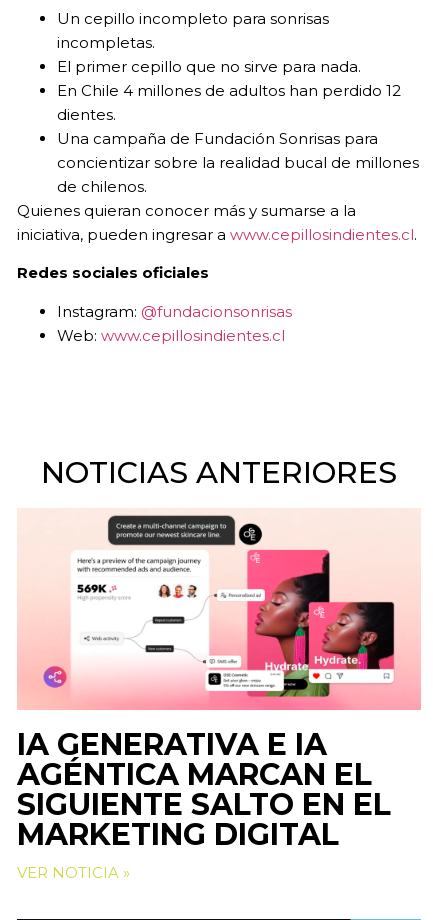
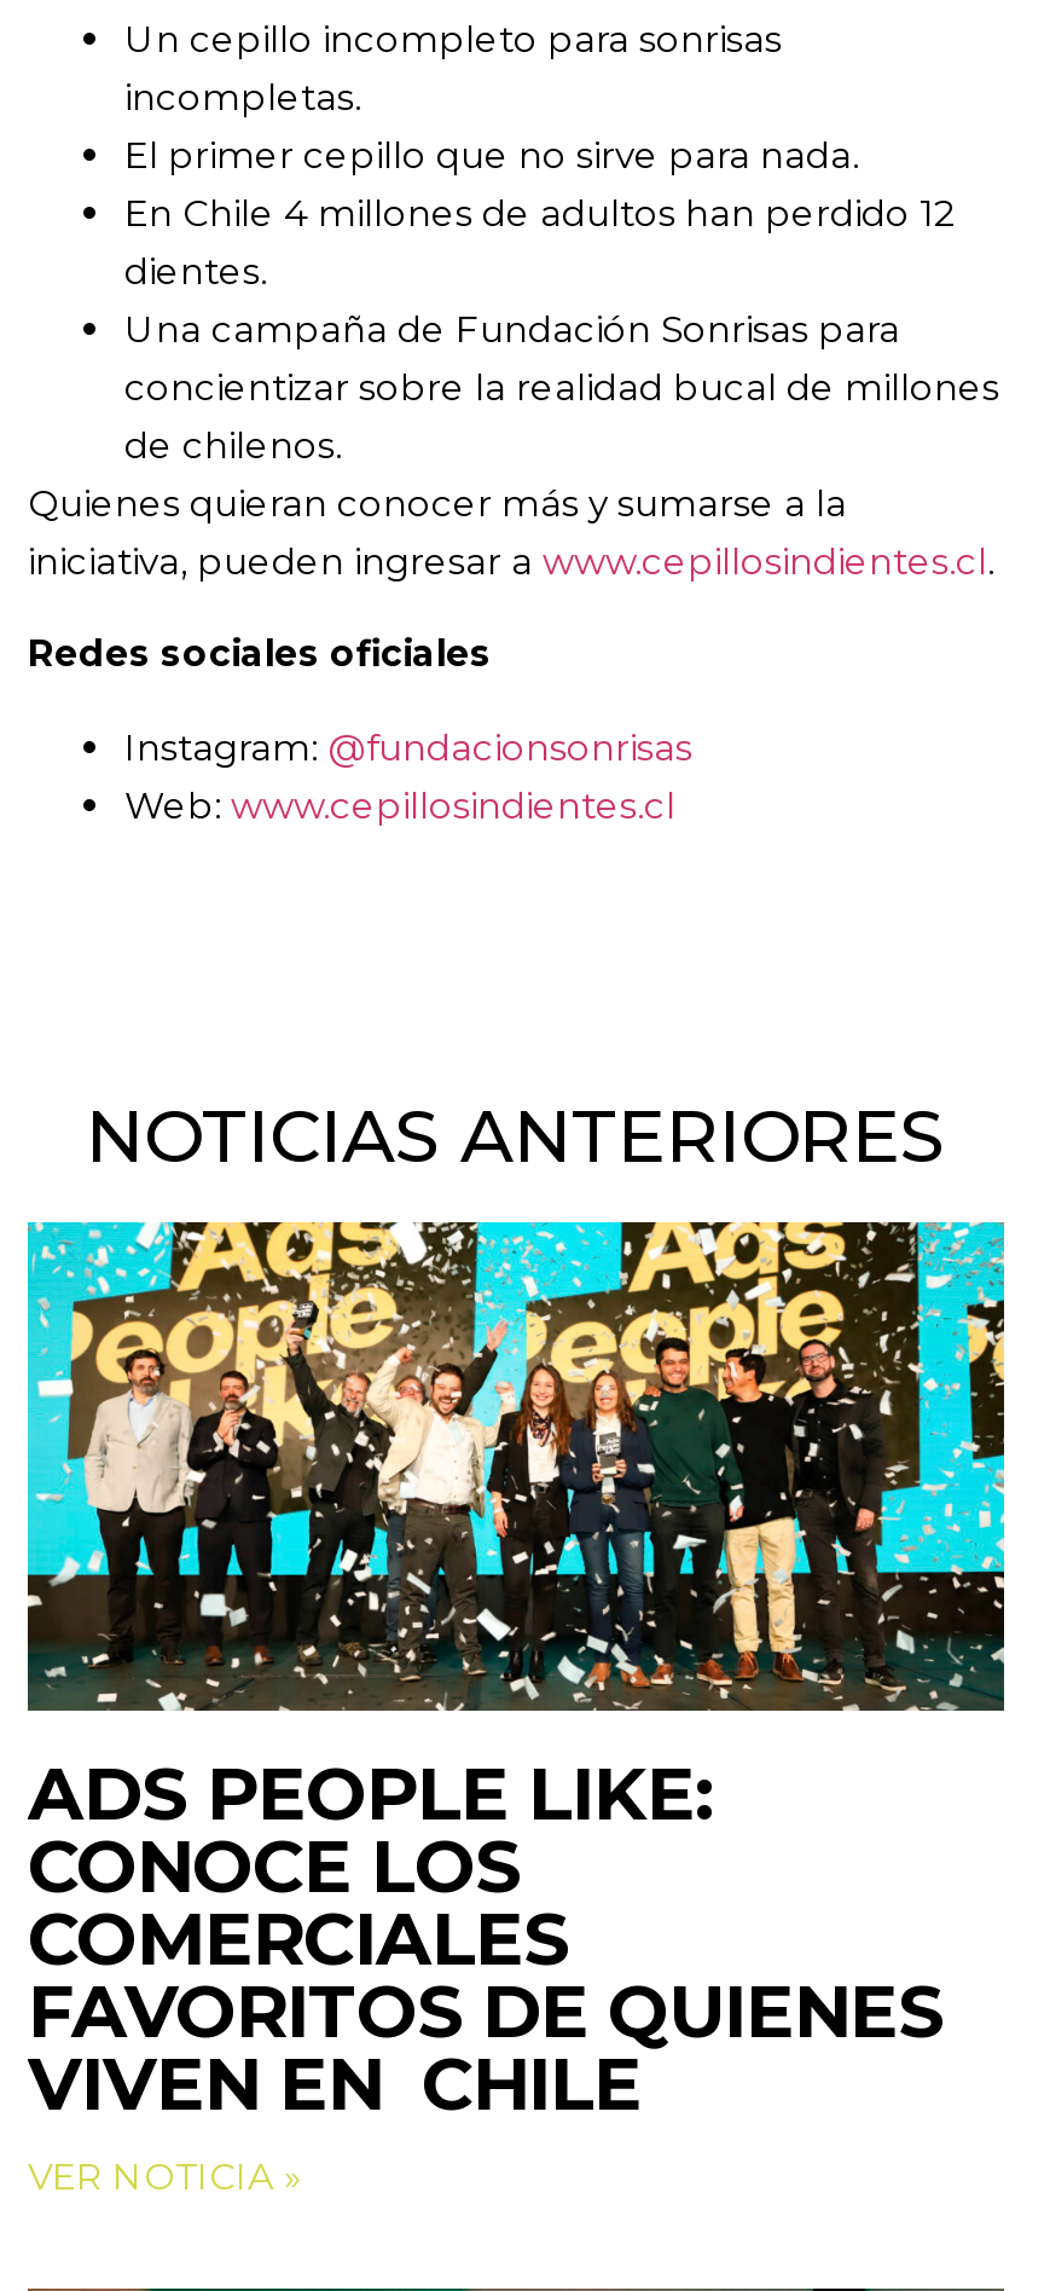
- [image]
- IA GENERATIVA E IA
- AGÉNTICA MARCAN EL
- SIGUIENTE SALTO EN EL
- MARKETING DIGITAL
+ [image]
+ ADS PEOPLE LIKE:
+ CONOCE LOS
+ COMERCIALES
+ FAVORITOS DE QUIENES
+ VIVEN EN CHILE
